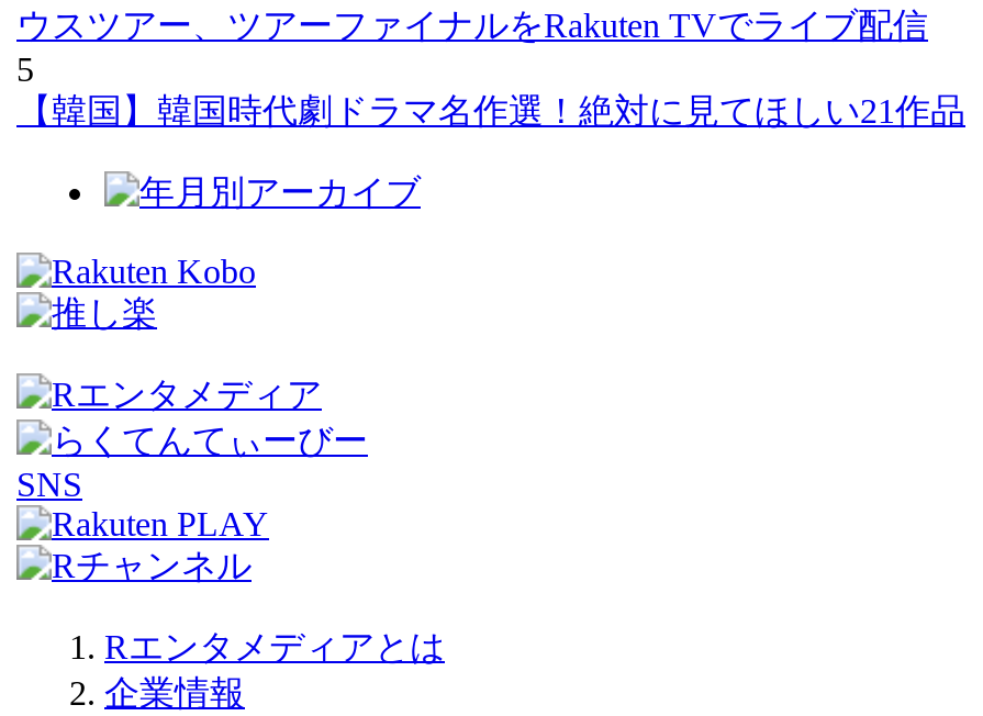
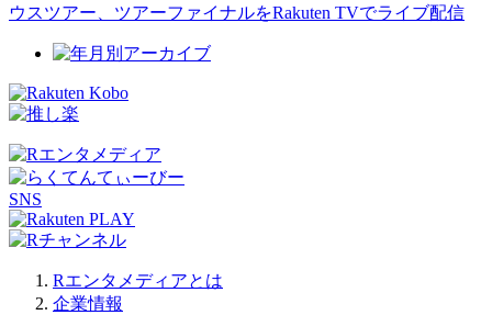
- 5
- 【韓国】韓国時代劇ドラマ名作選！絶対に見てほしい21作品
